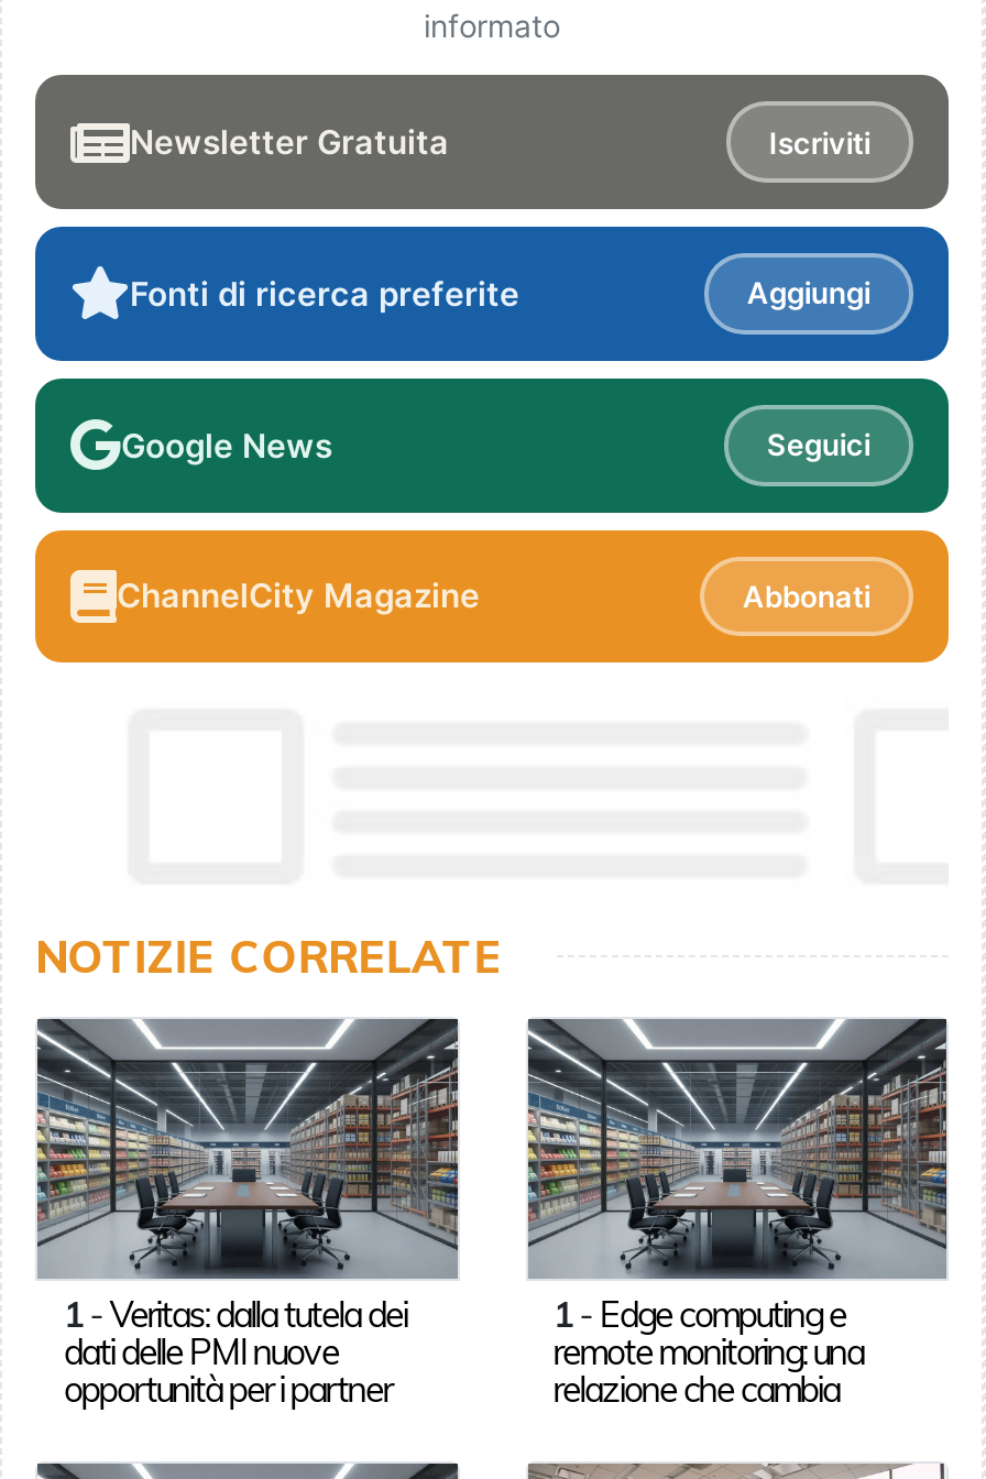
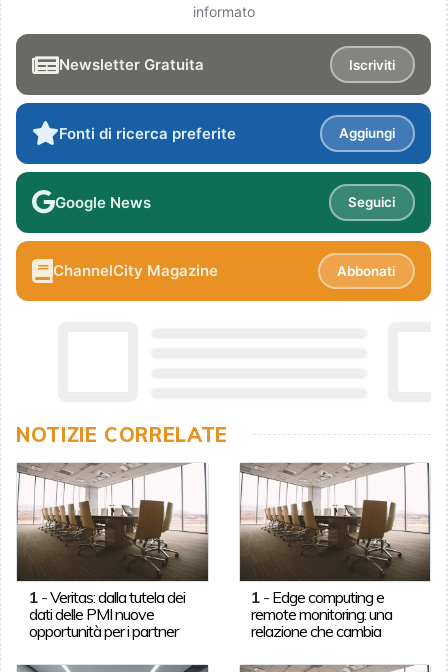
- [image]
+ [image]

- [image]
+ [image]
